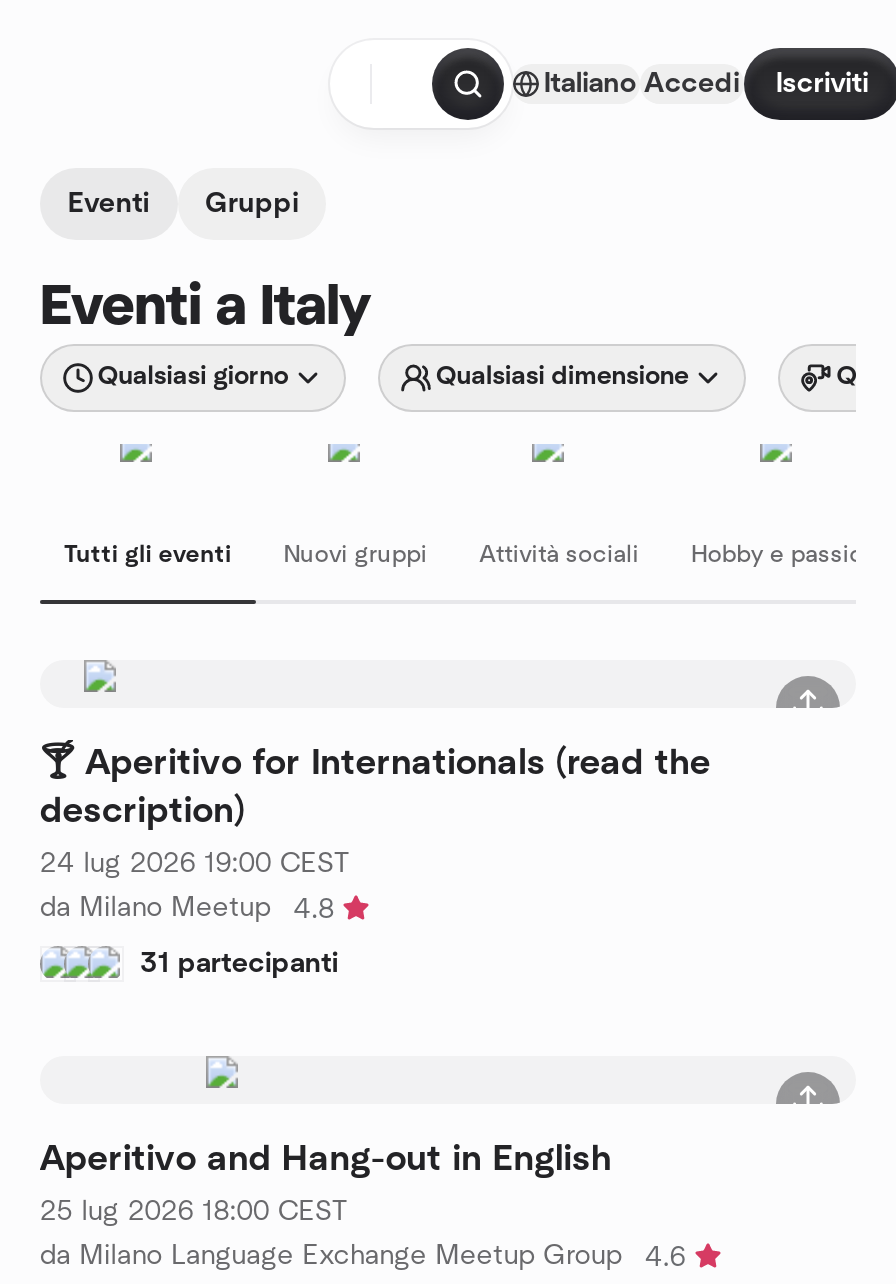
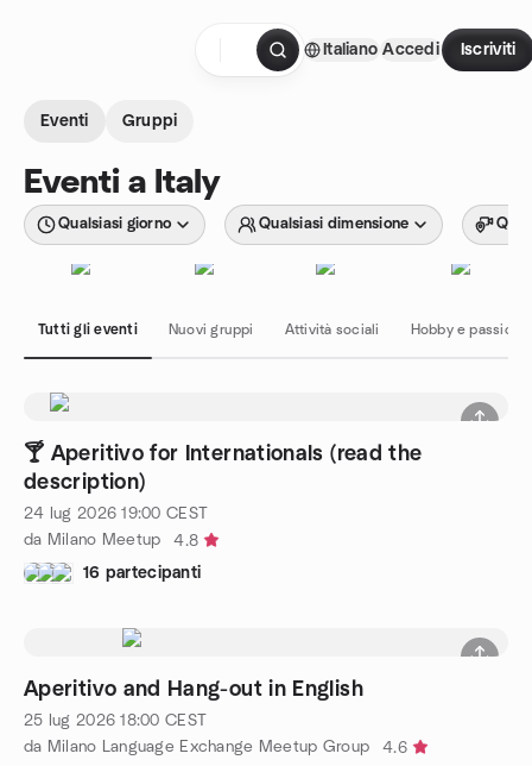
- 31 partecipanti
+ 16 partecipanti
